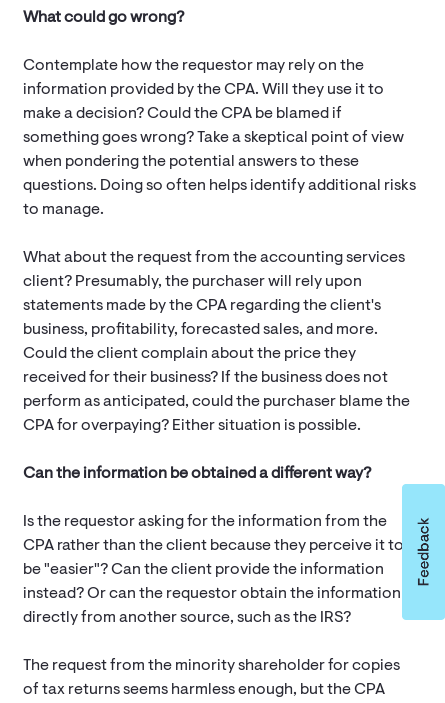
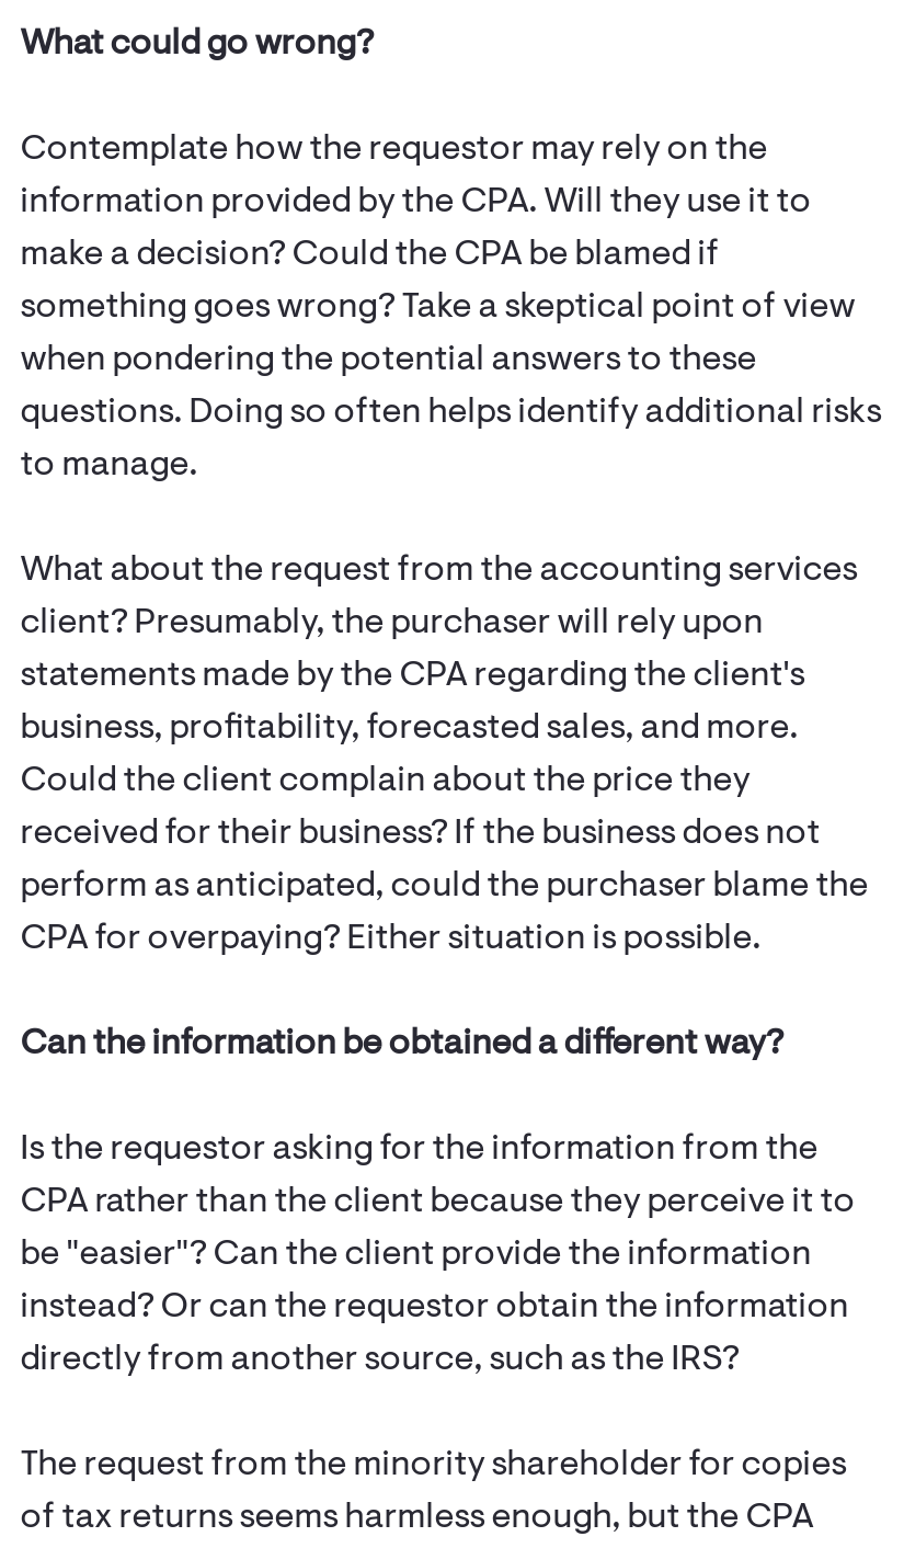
- [image]
